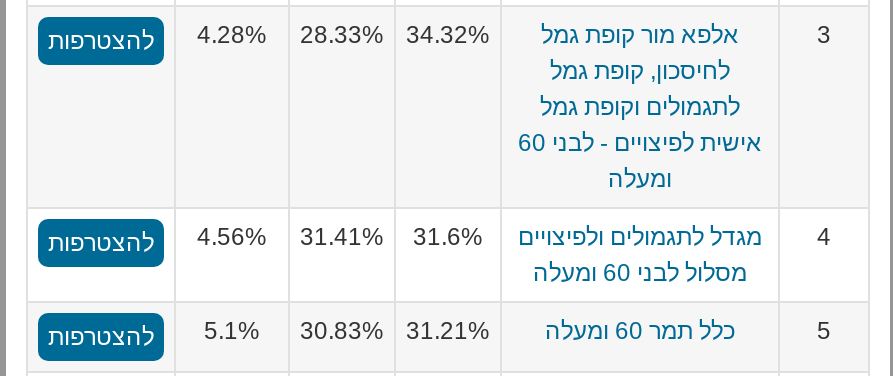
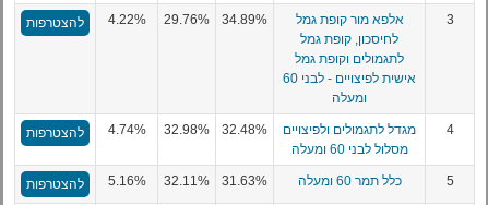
- 4.28%
+ 4.22%

- 28.33%
+ 29.76%

- 34.32%
+ 34.89%

- 4.56%
+ 4.74%

- 31.41%
+ 32.98%

- 31.6%
+ 32.48%

- 5.1%
+ 5.16%

- 30.83%
+ 32.11%

- 31.21%
+ 31.63%
